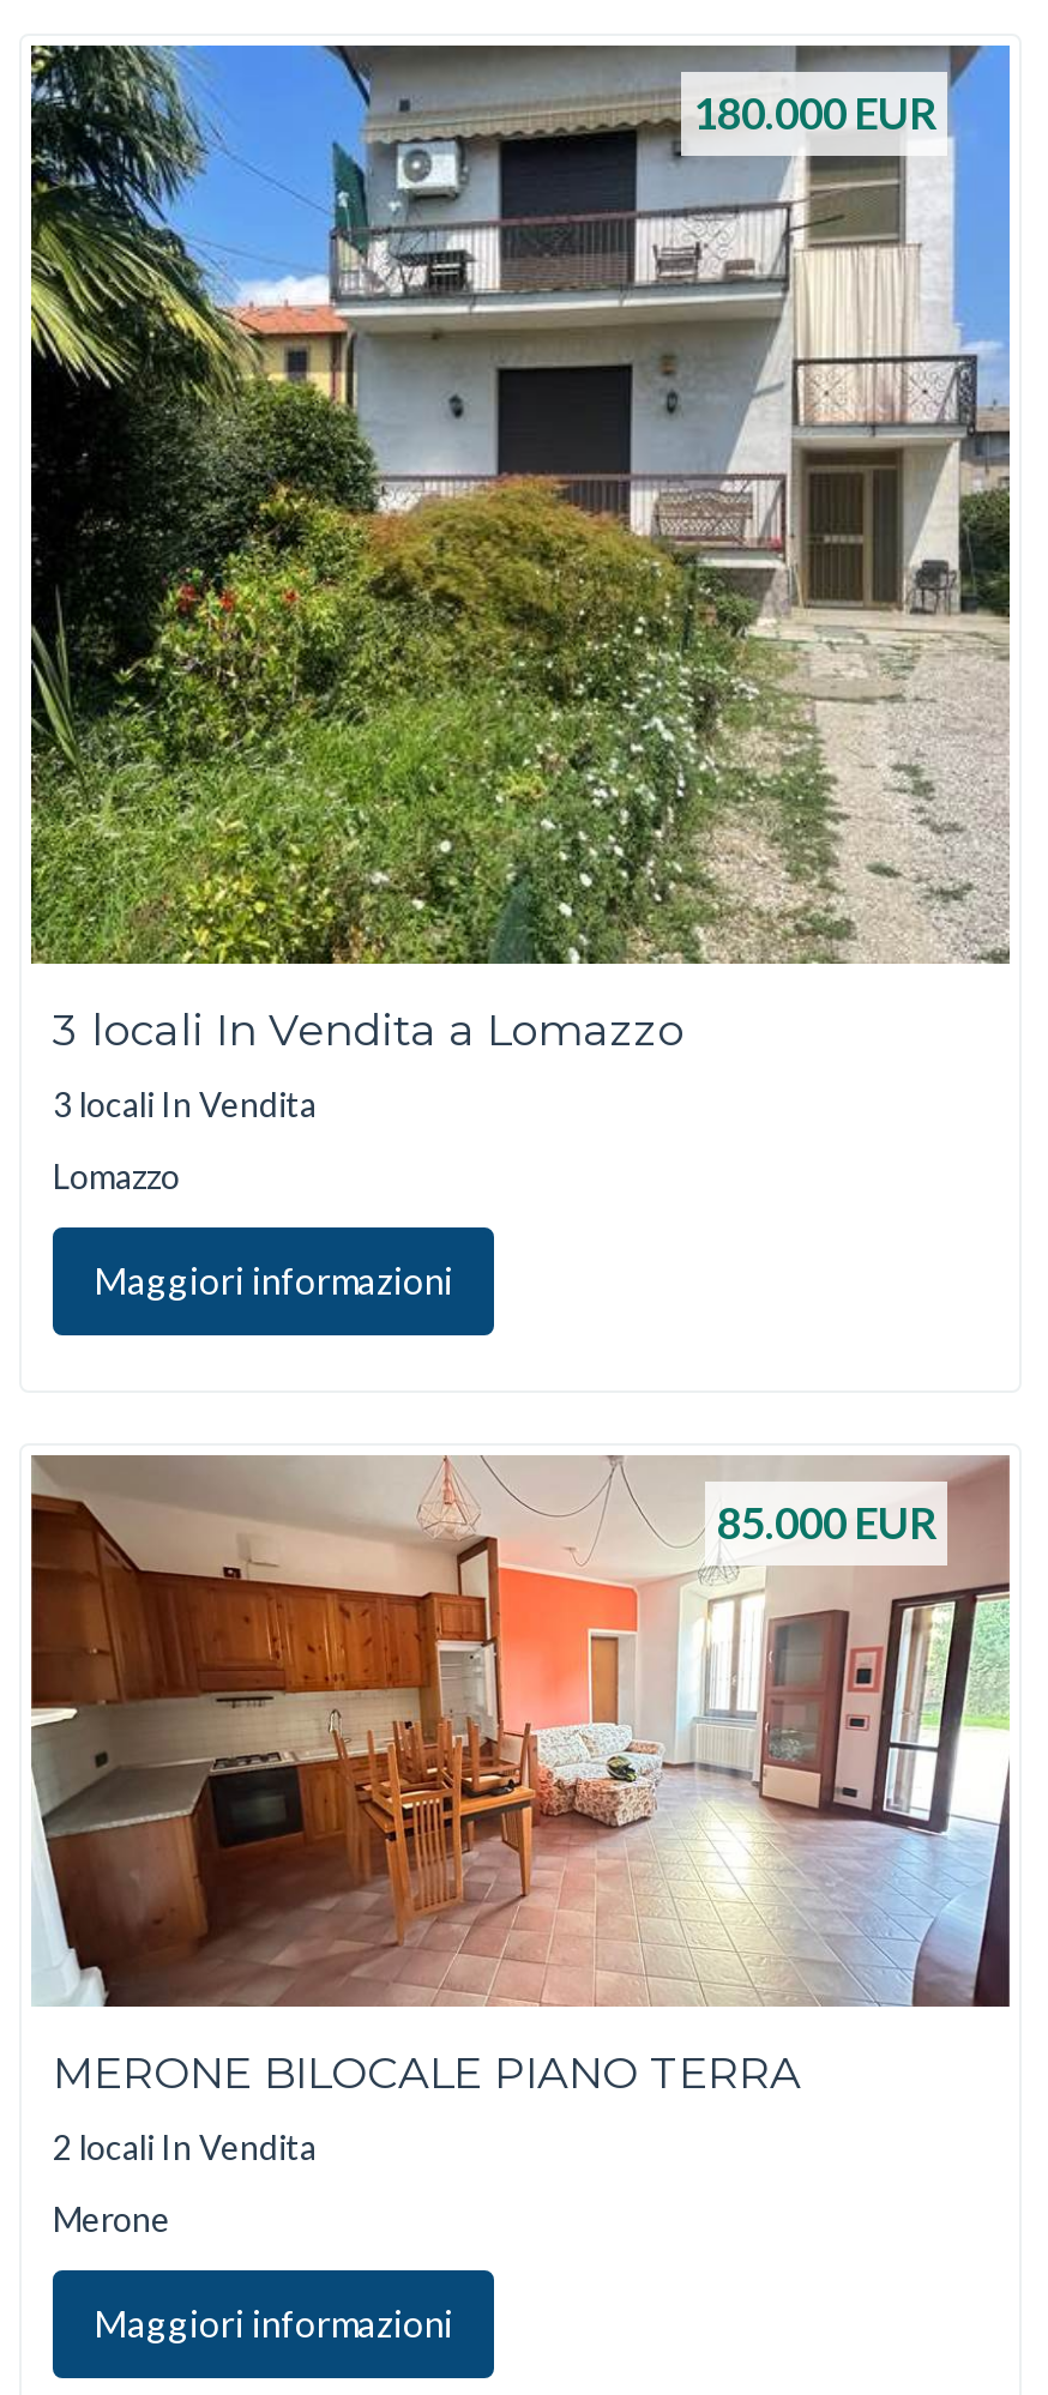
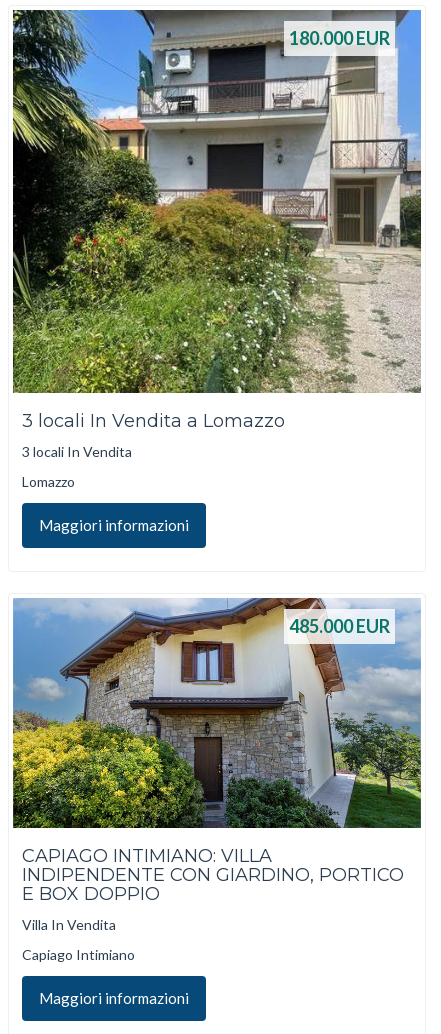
- [image]
- 85.000 EUR
+ [image]
+ 485.000 EUR

- MERONE BILOCALE PIANO TERRA
+ CAPIAGO INTIMIANO: VILLA
+ INDIPENDENTE CON GIARDINO, PORTICO
+ E BOX DOPPIO

- 2 locali In Vendita
+ Villa In Vendita

- Merone
+ Capiago Intimiano
